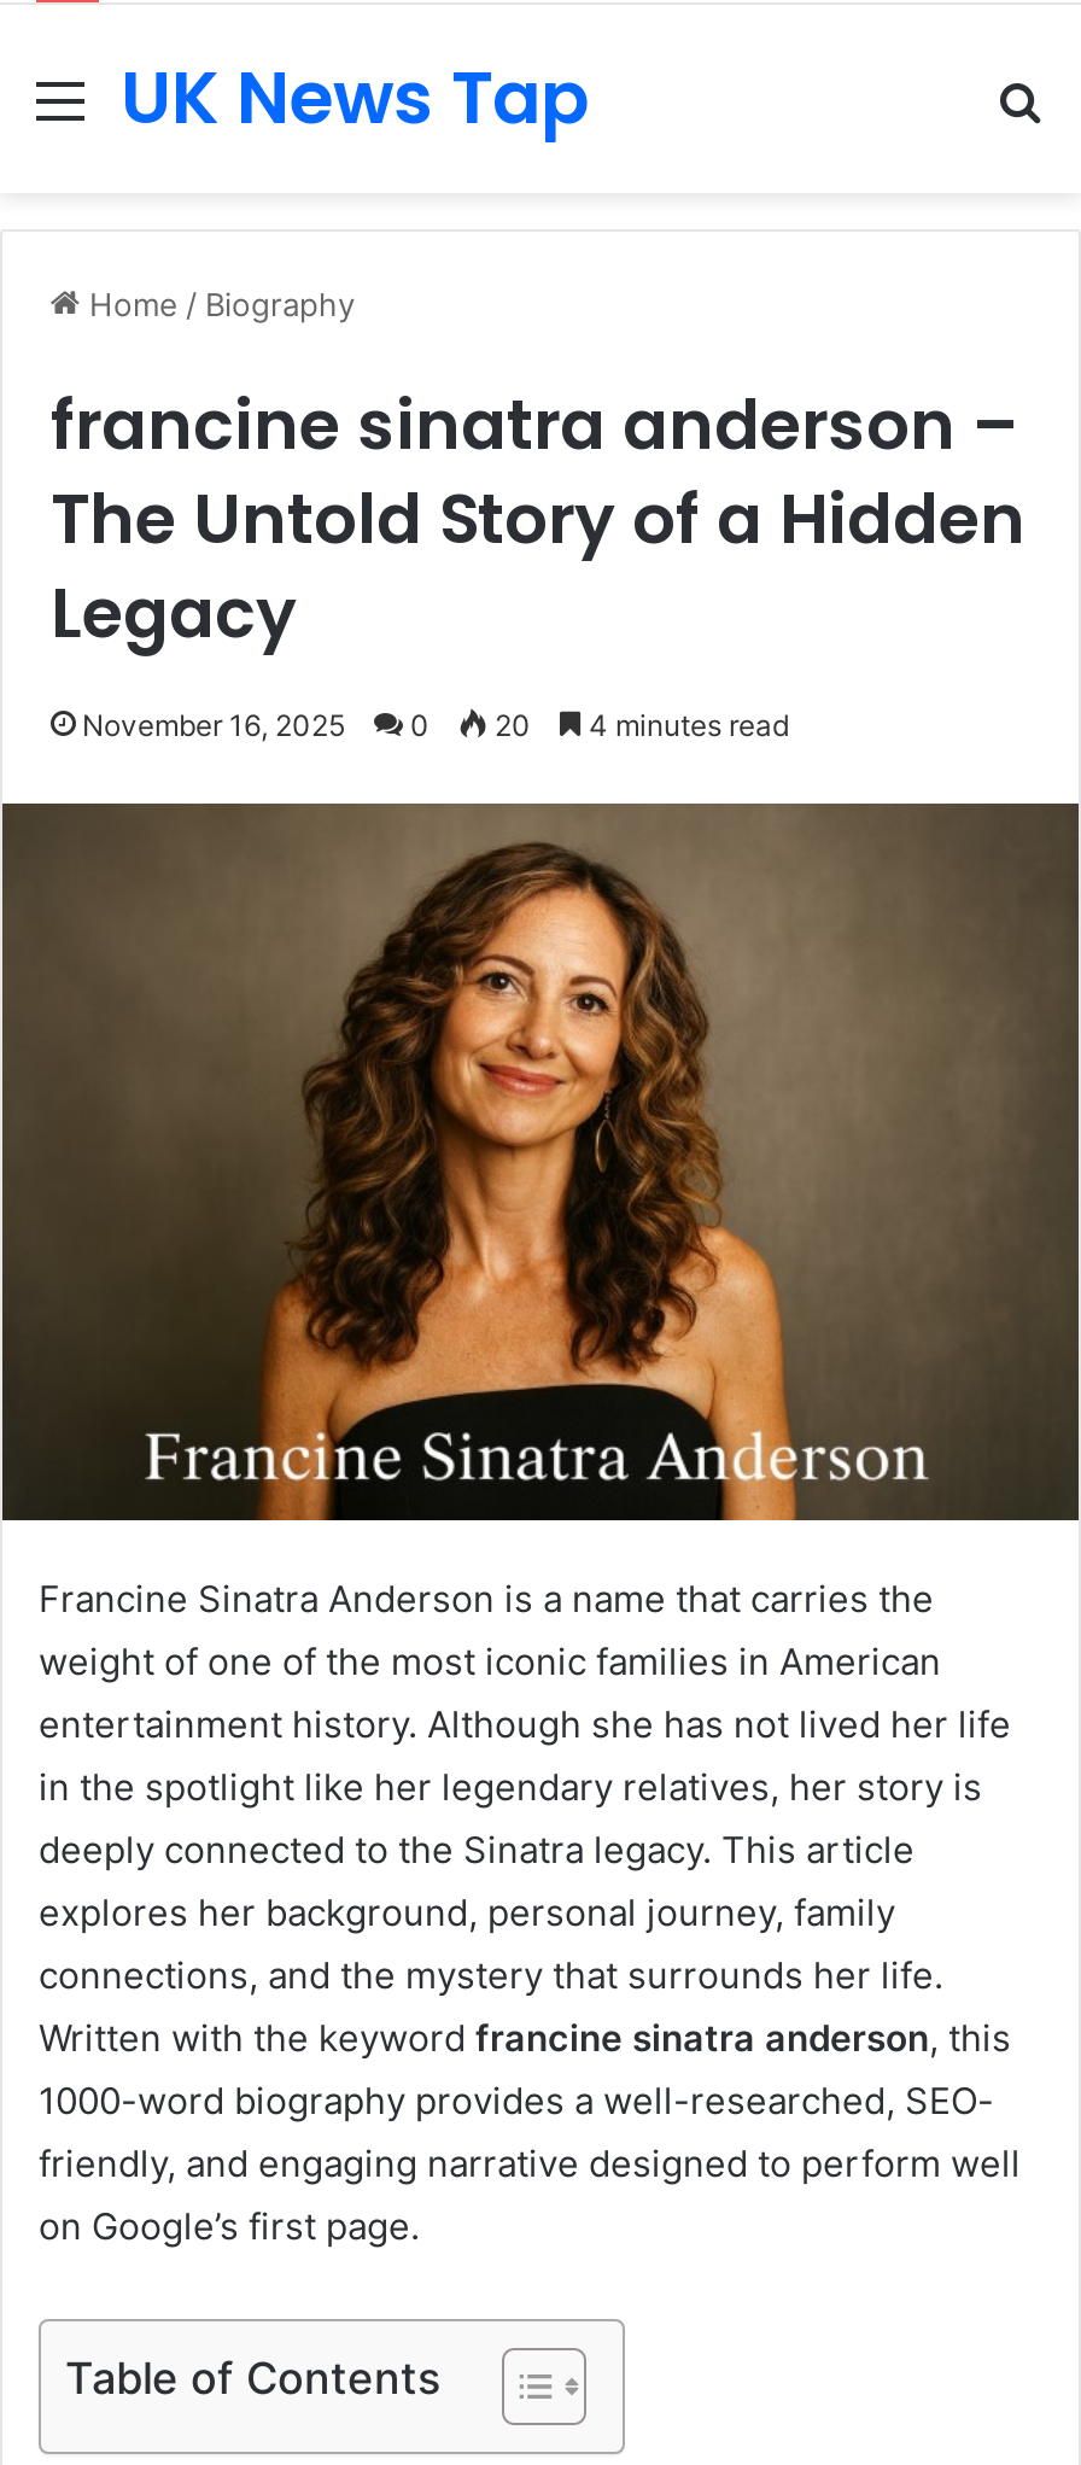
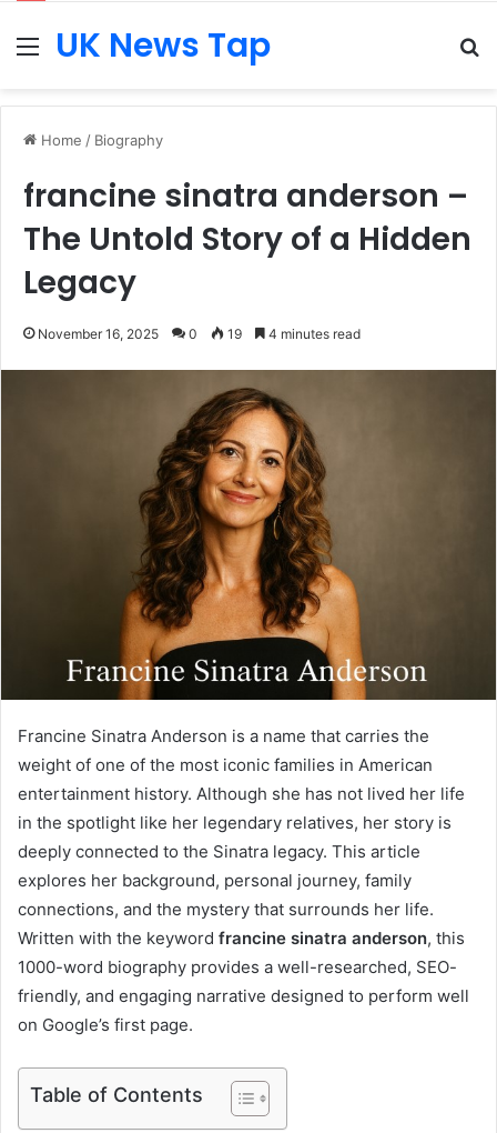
- November 16, 2025 0 20 4 minutes read
+ November 16, 2025 0 19 4 minutes read
